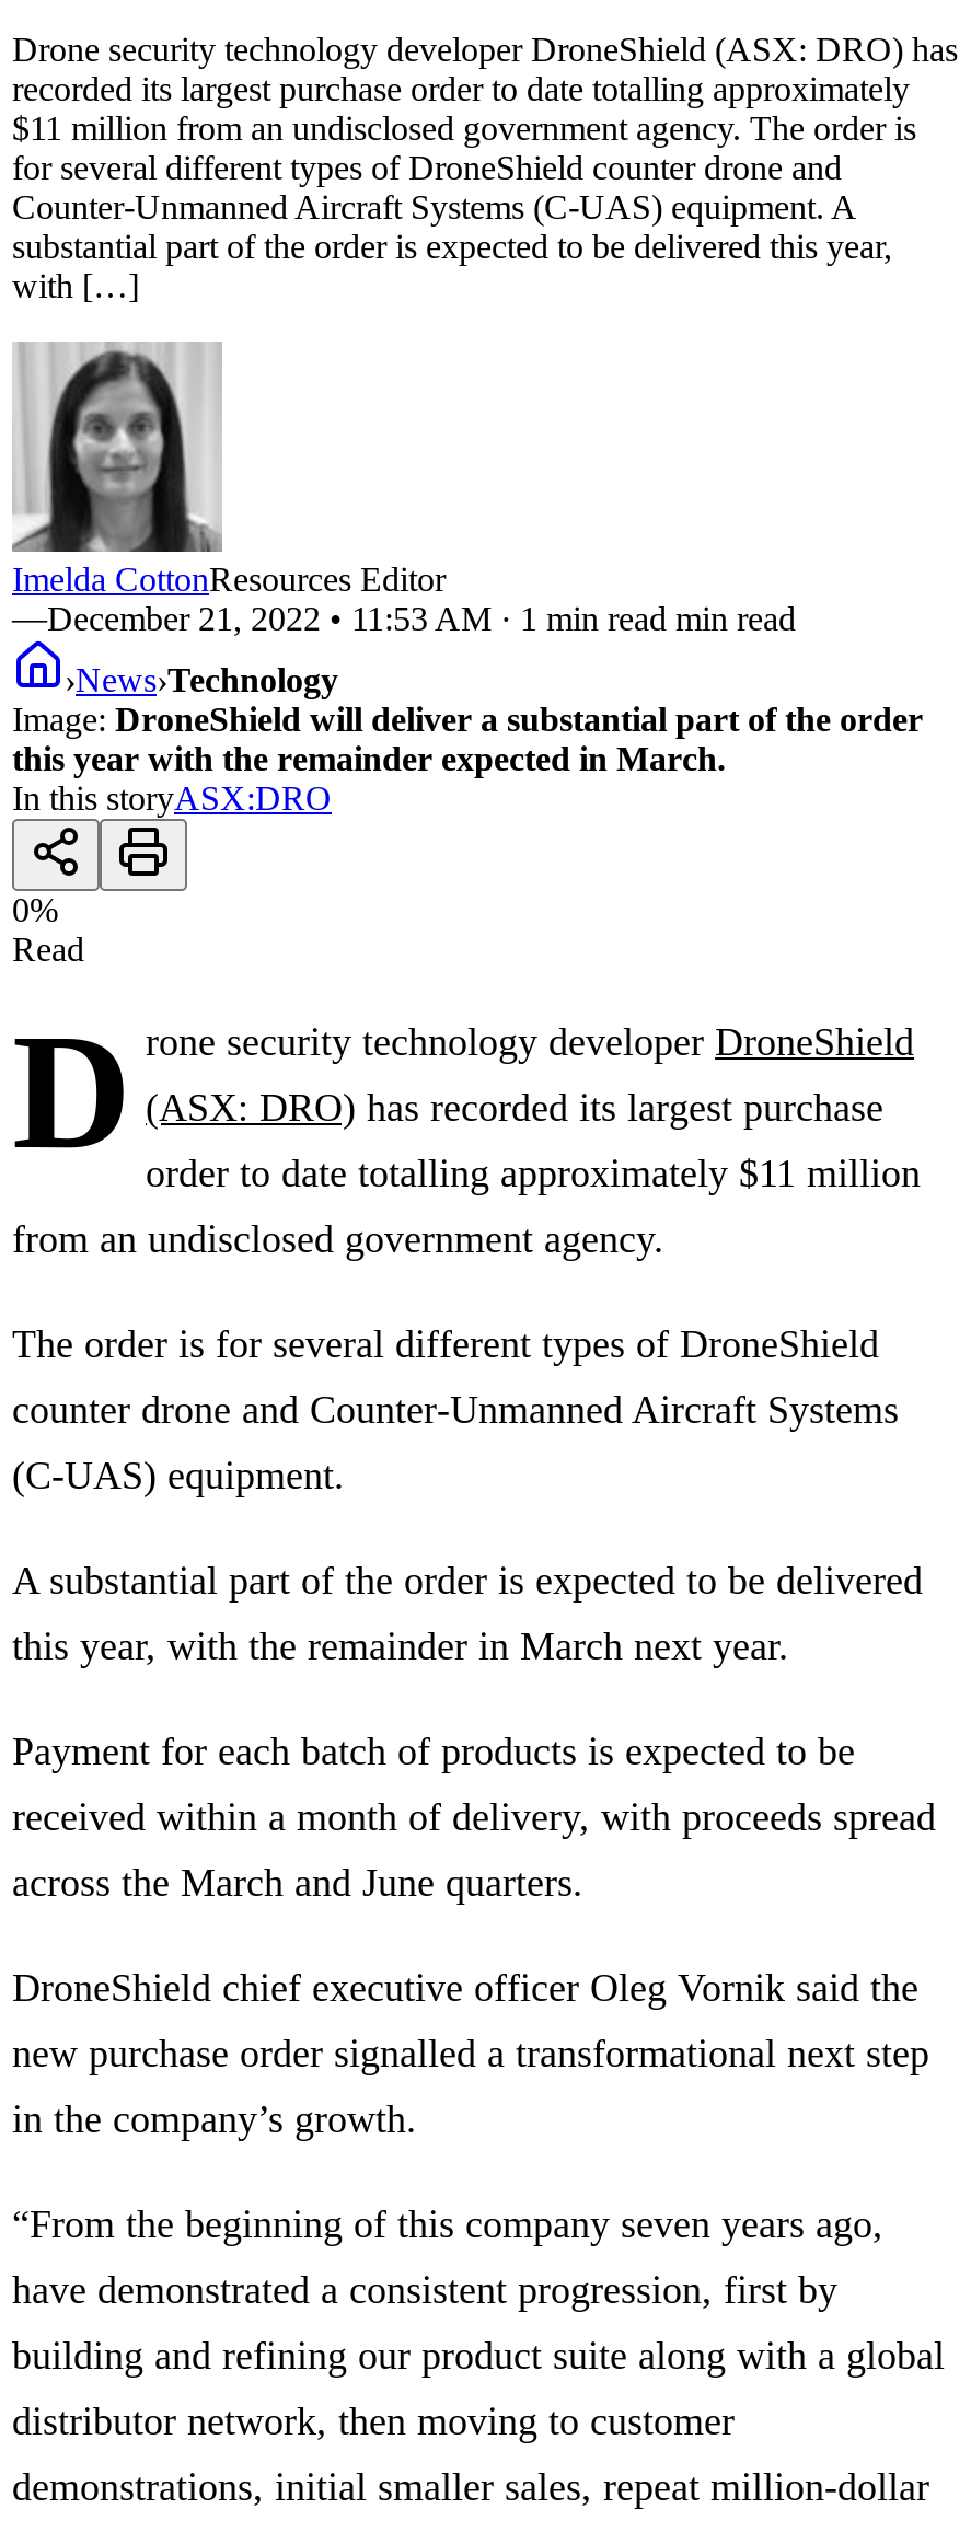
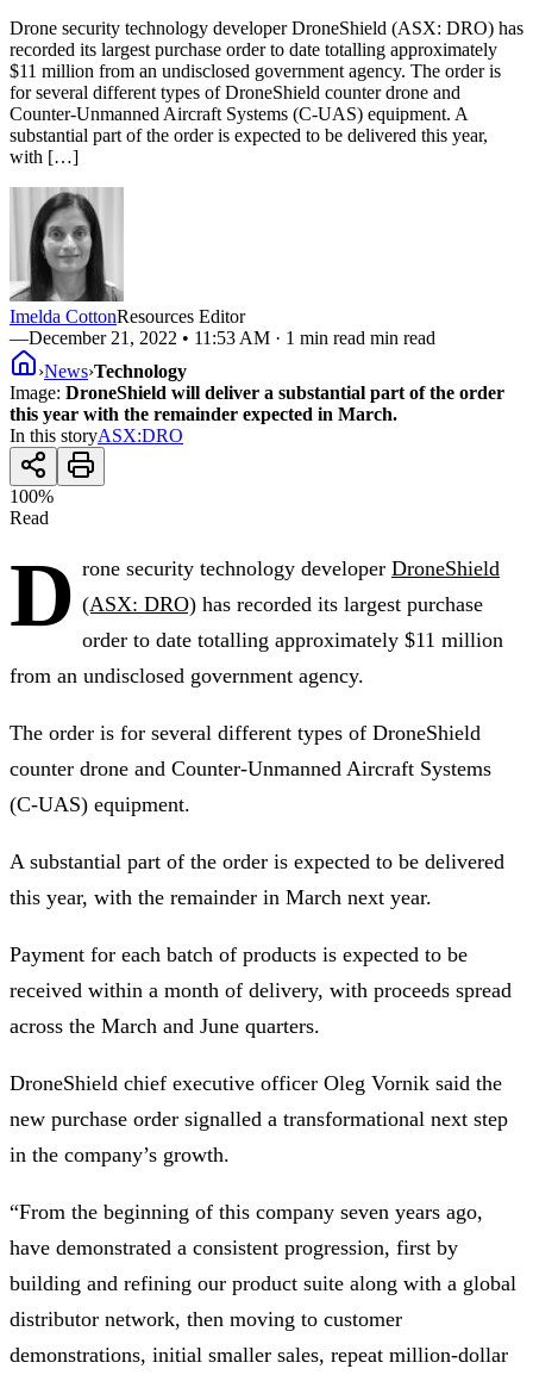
- 0%
+ 100%
